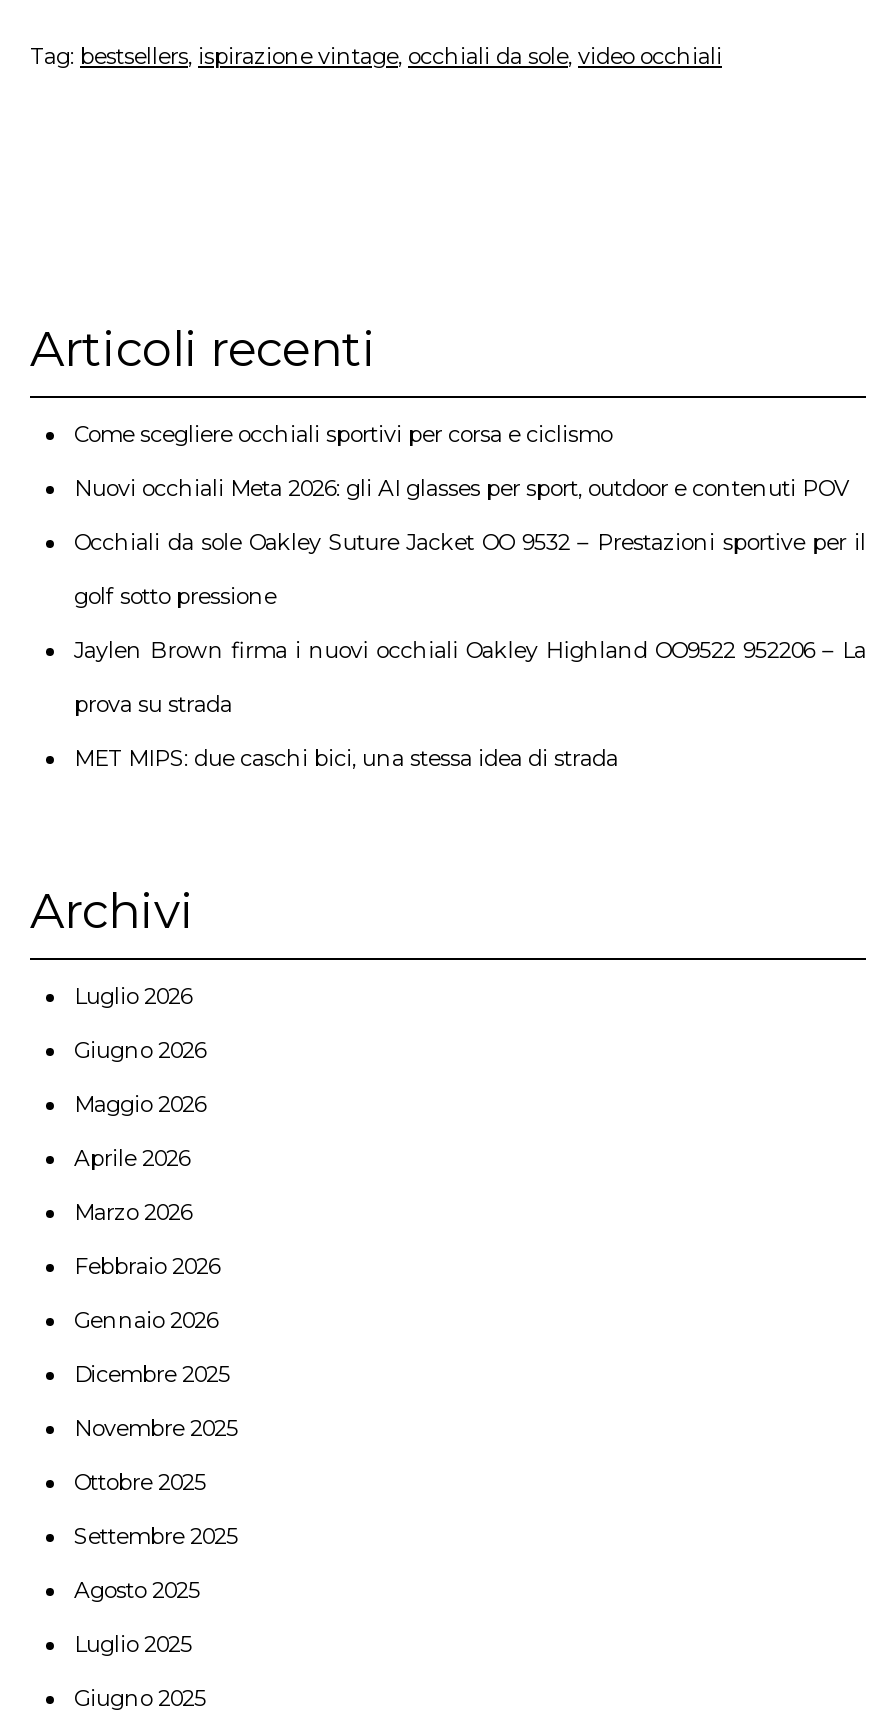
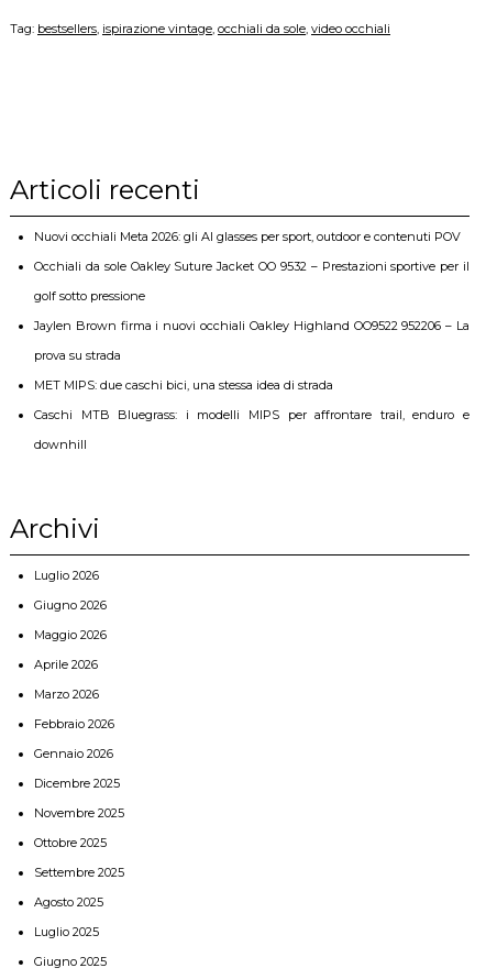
- Come scegliere occhiali sportivi per corsa e ciclismo

moved up: Nuovi occhiali Meta 2026: gli AI glasses per sport, outdoor e contenuti POV | Occhiali da sole Oakley Suture Jacket OO 9532 – Prestazioni sportive per il | golf sotto pressione | Jaylen Brown firma i nuovi occhiali Oakley Highland OO9522 952206 – La | prova su strada | MET MIPS: due caschi bici, una stessa idea di strada

+ Caschi MTB Bluegrass: i modelli MIPS per affrontare trail, enduro e
+ downhill
